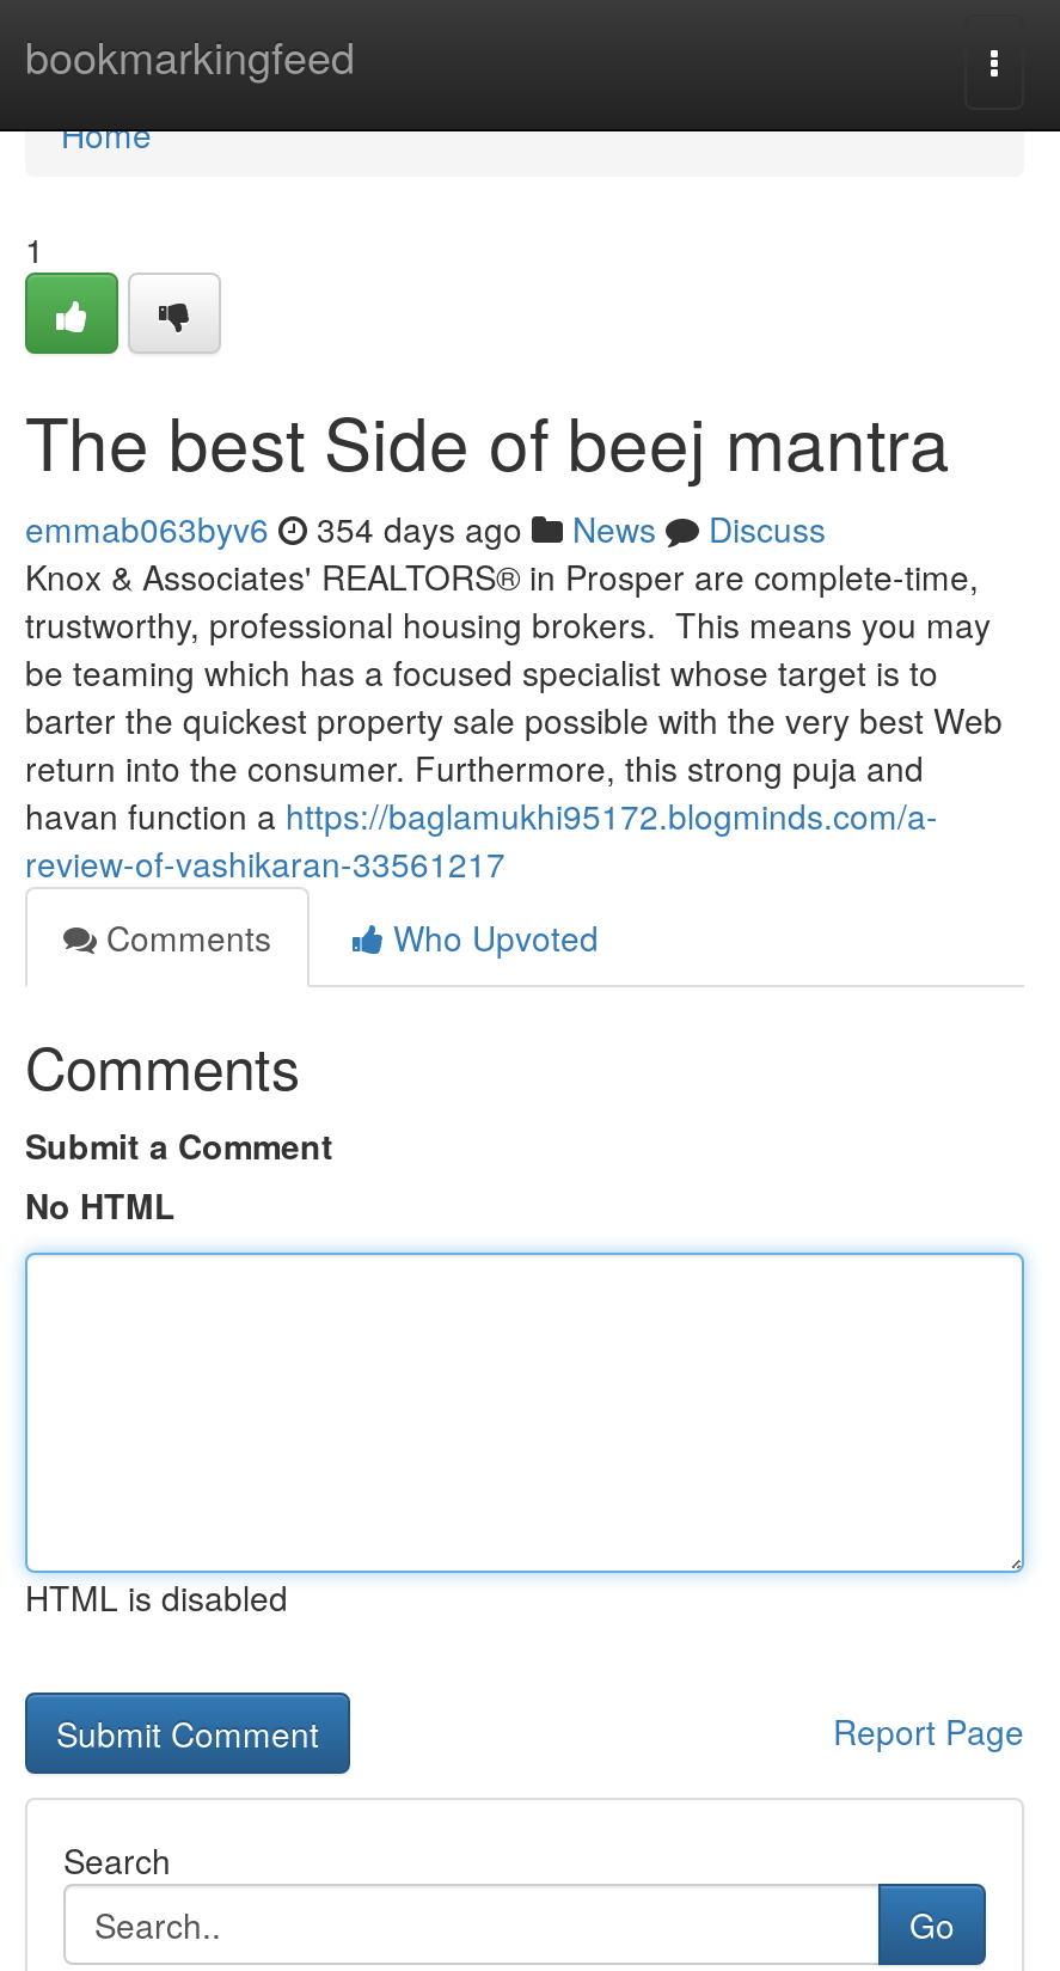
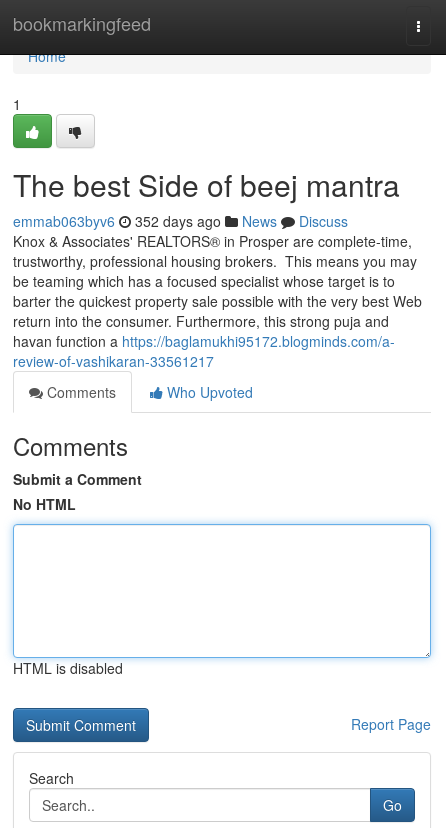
- emmab063byv6 354 days ago News Discuss
+ emmab063byv6 352 days ago News Discuss
